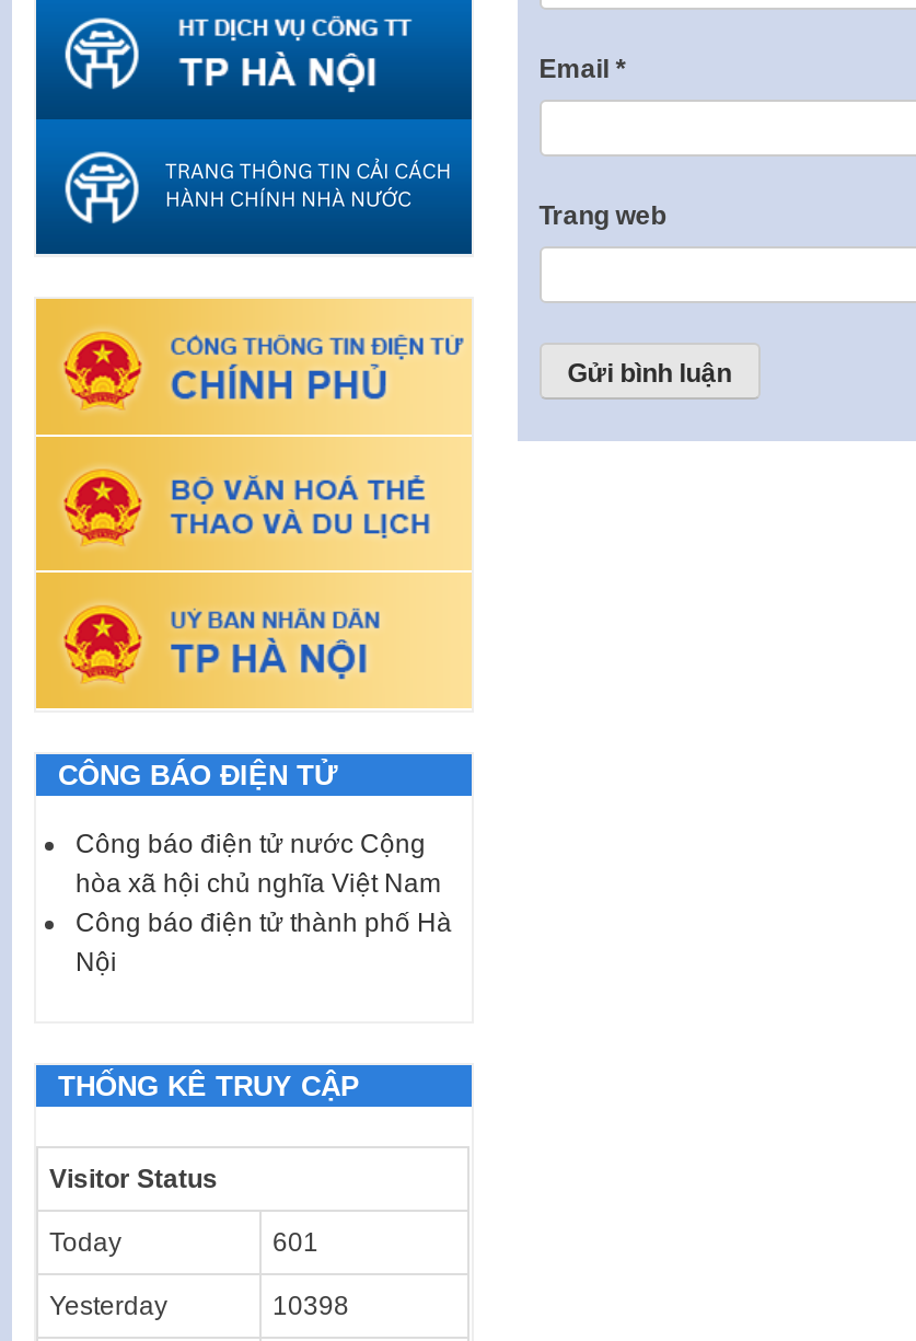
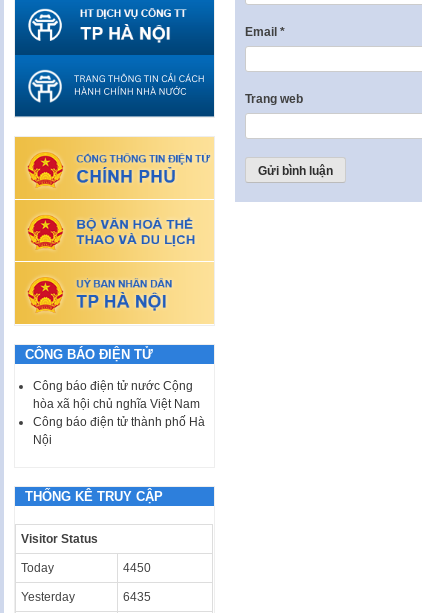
- 601
+ 4450

- 10398
+ 6435
